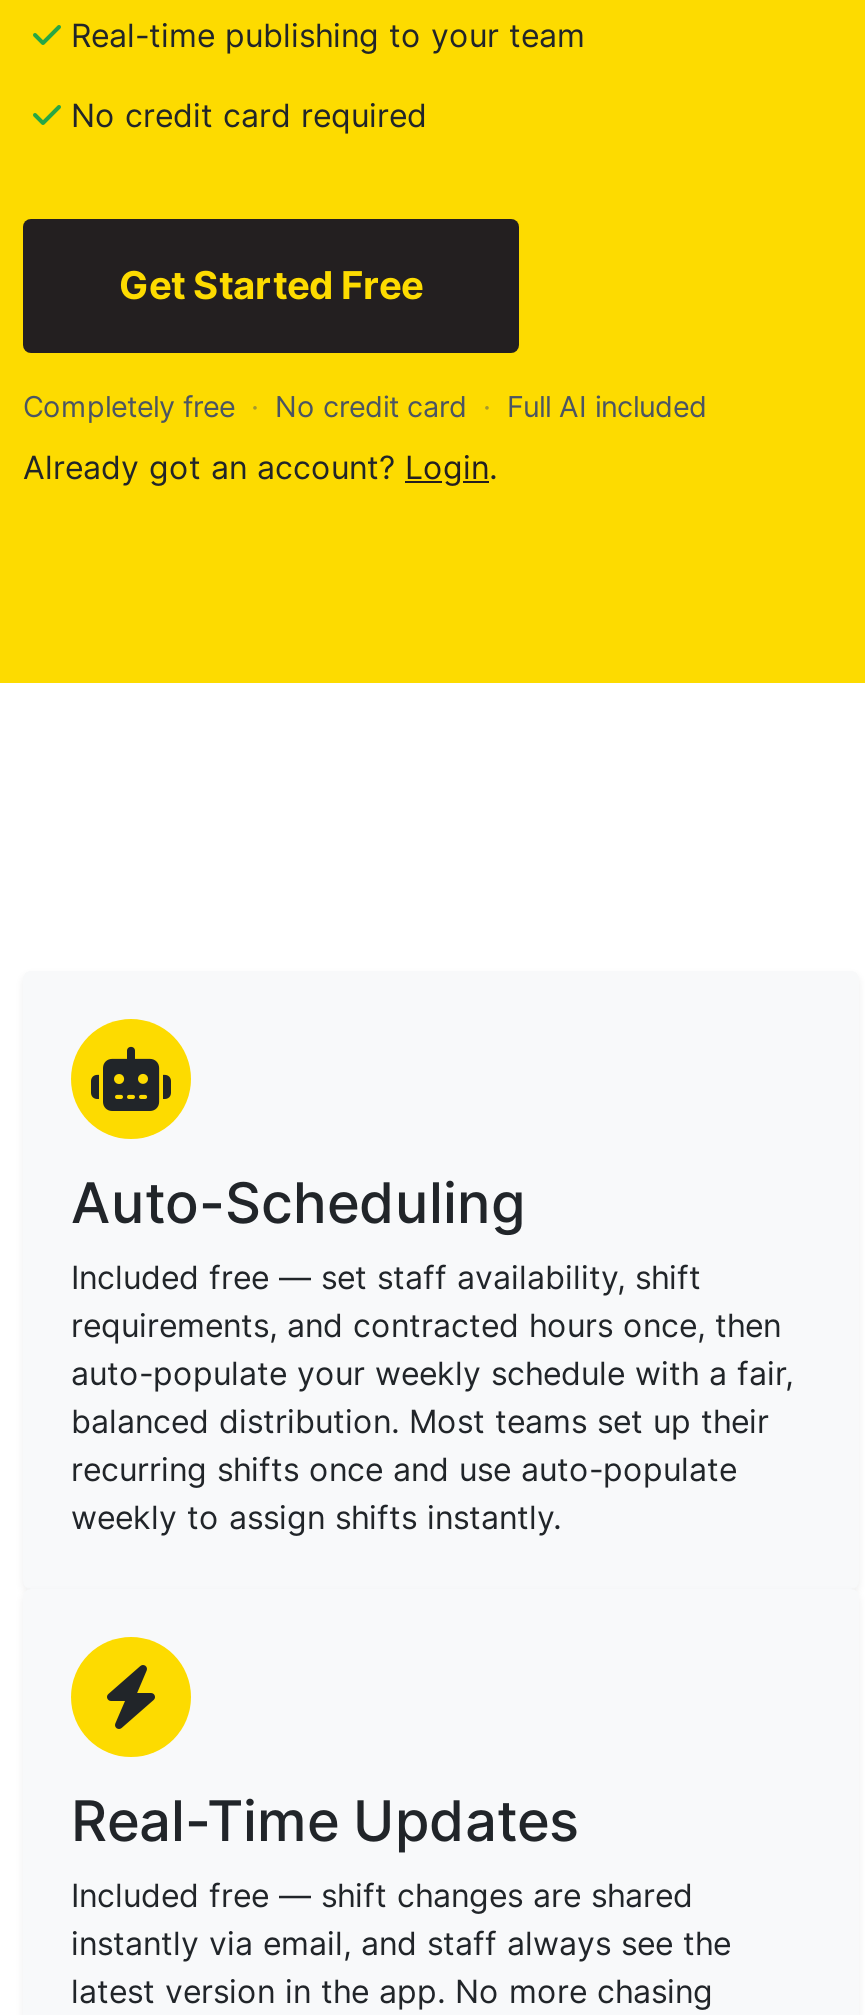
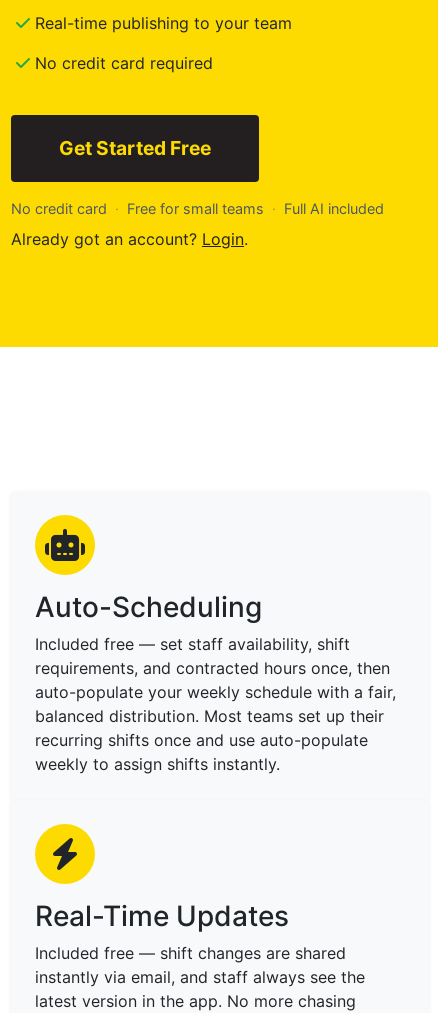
- Completely free · No credit card · Full AI included
+ No credit card · Free for small teams · Full AI included
